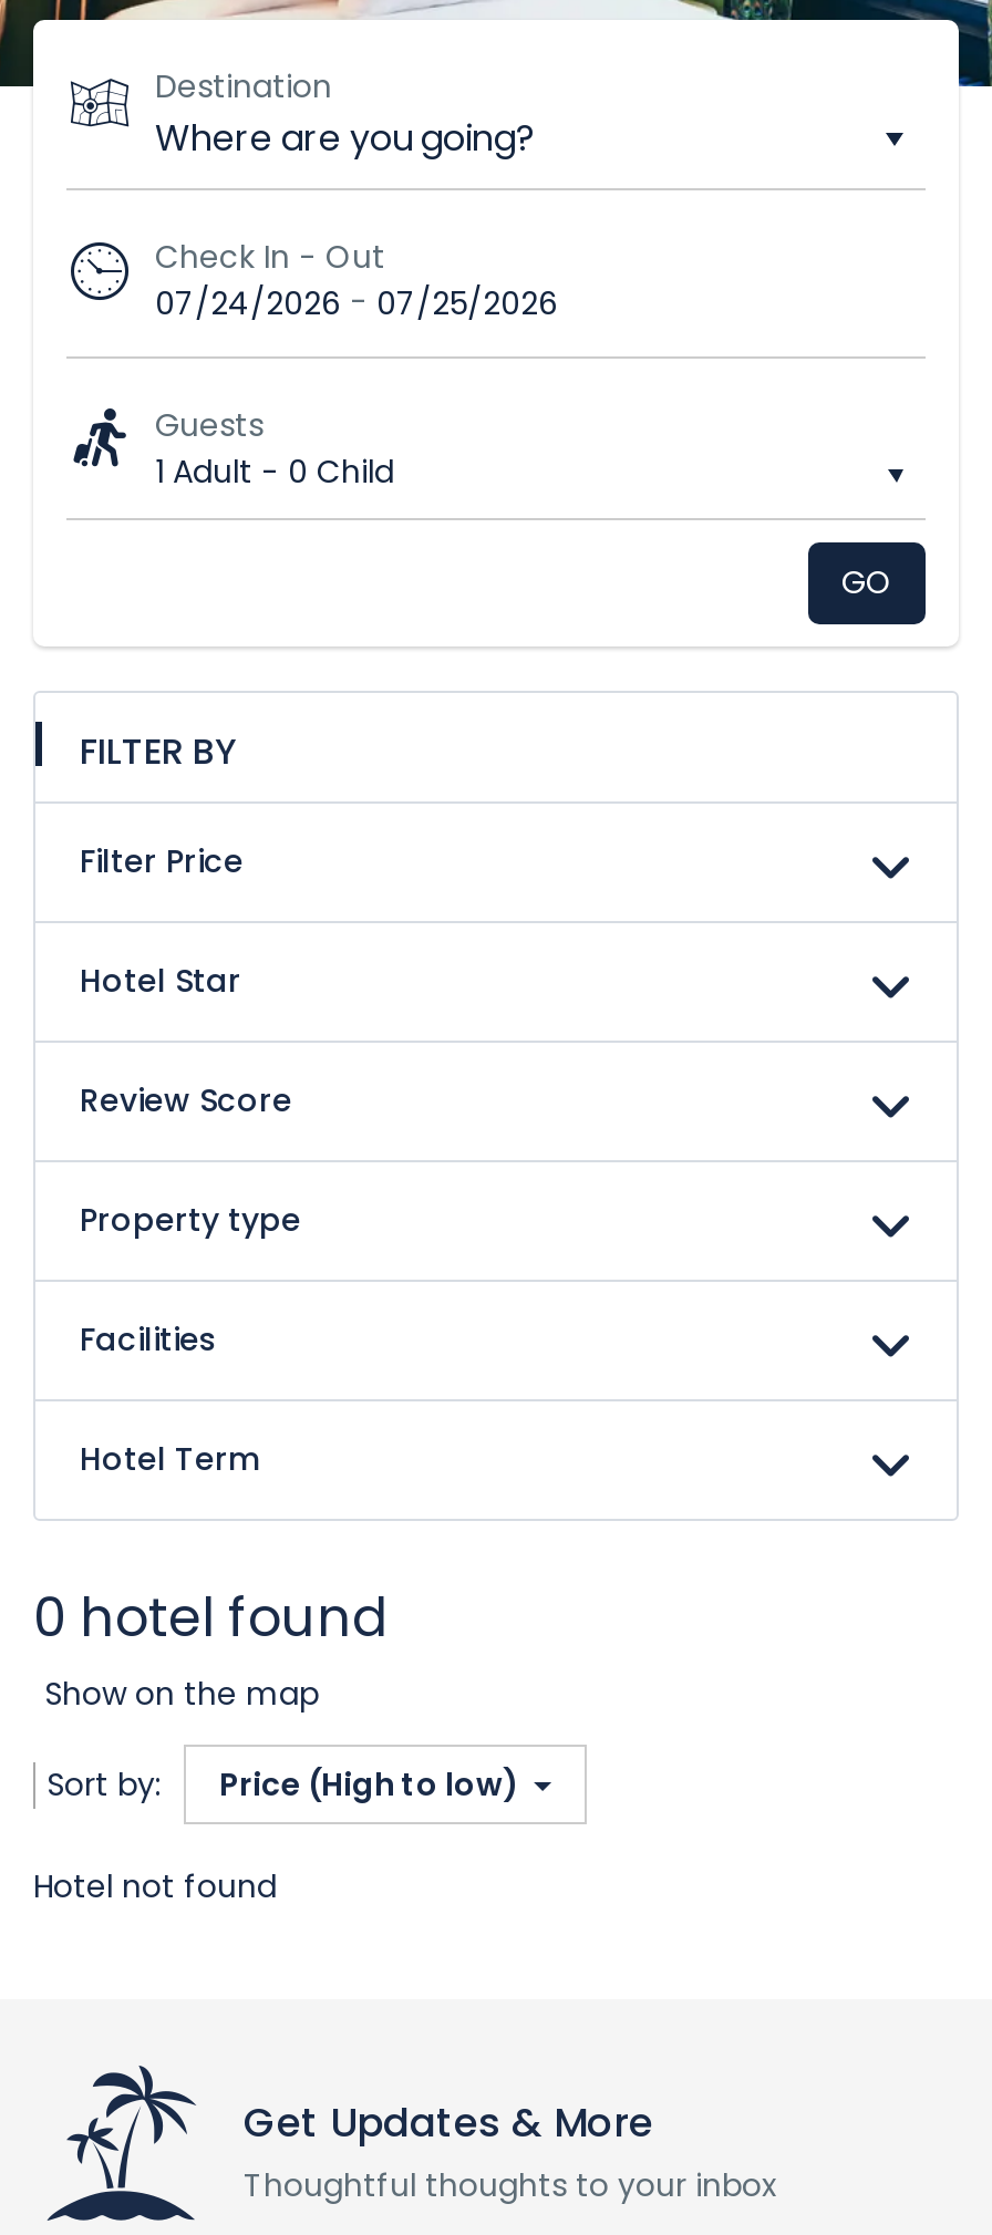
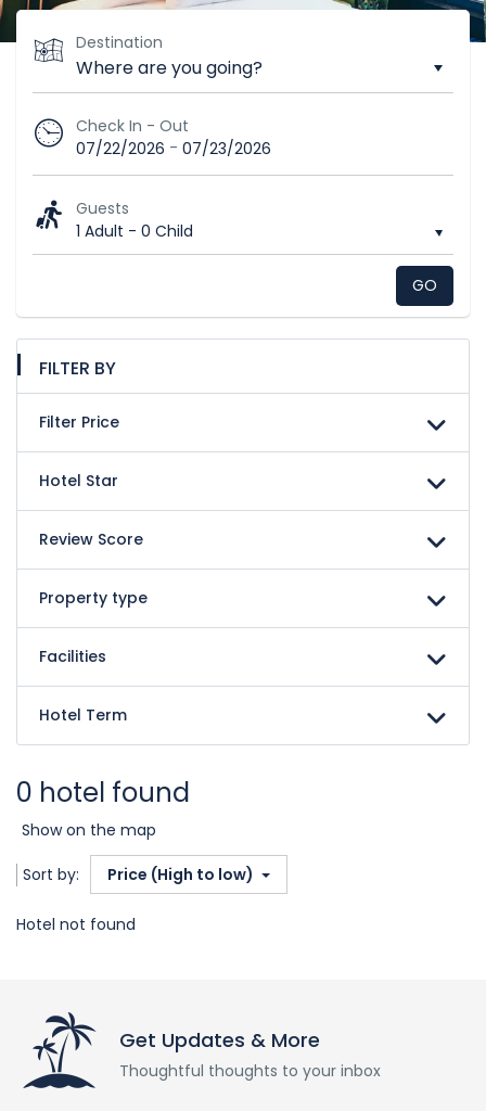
- 07/24/2026 - 07/25/2026
+ 07/22/2026 - 07/23/2026
